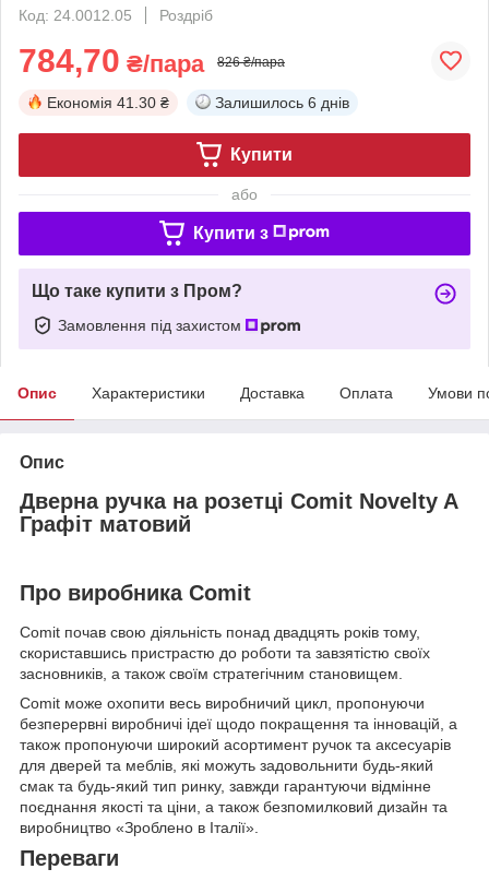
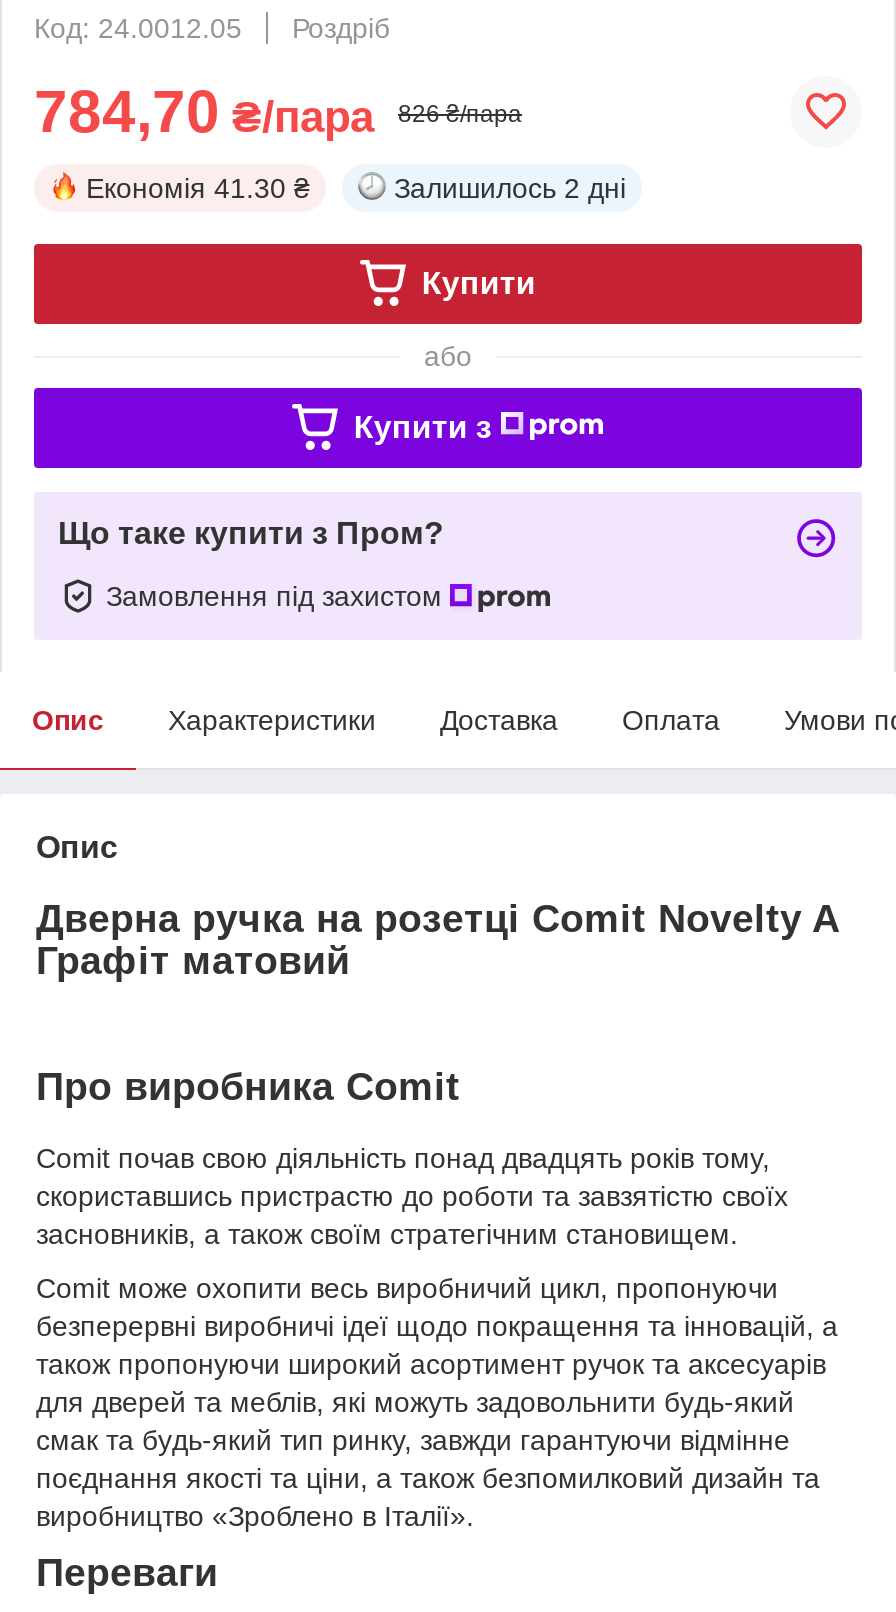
- Залишилось 6 днів
+ Залишилось 2 дні
